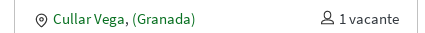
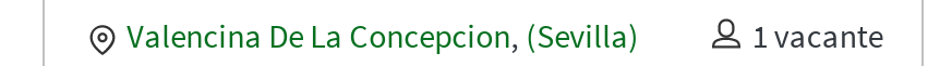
- Cullar Vega, (Granada)
+ Valencina De La Concepcion, (Sevilla)
